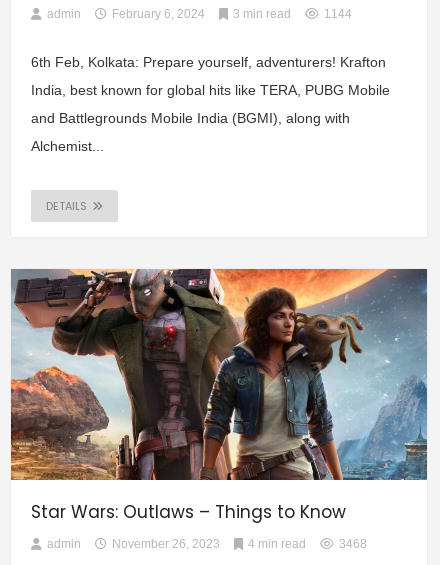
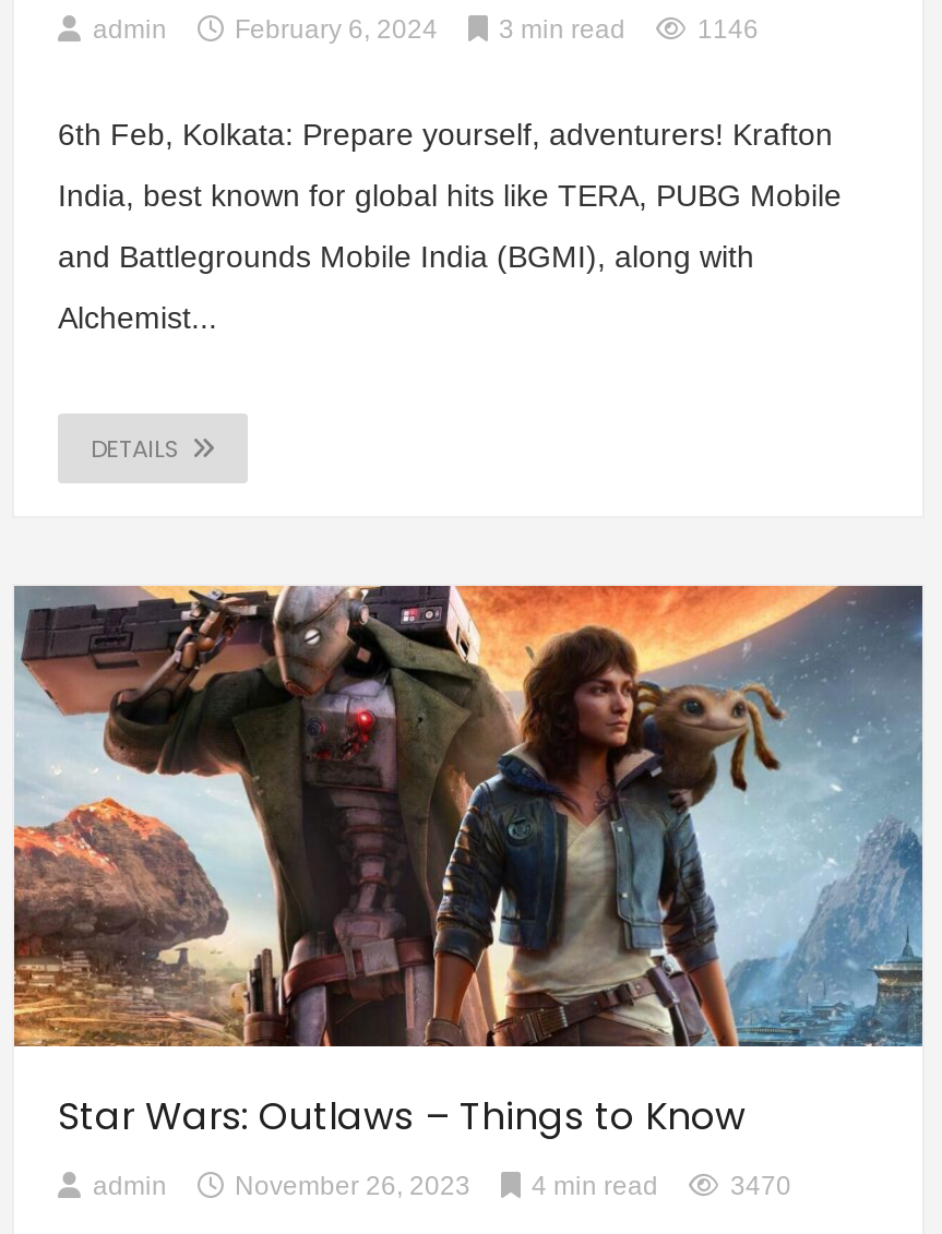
- 1144
+ 1146

- 3468
+ 3470
